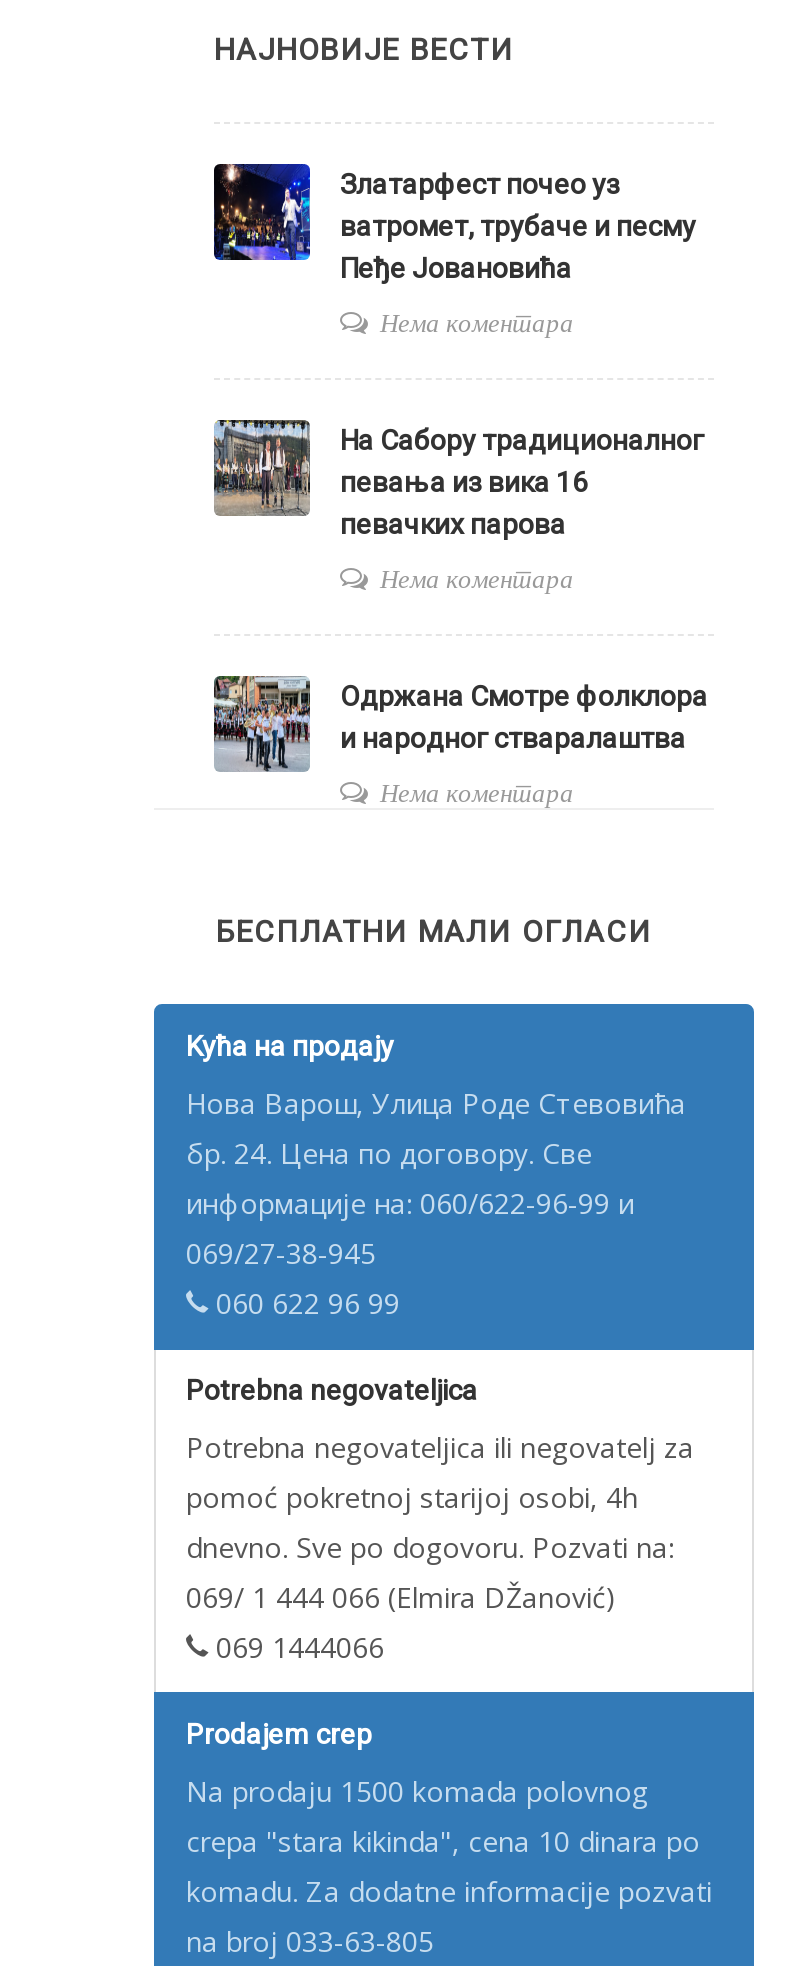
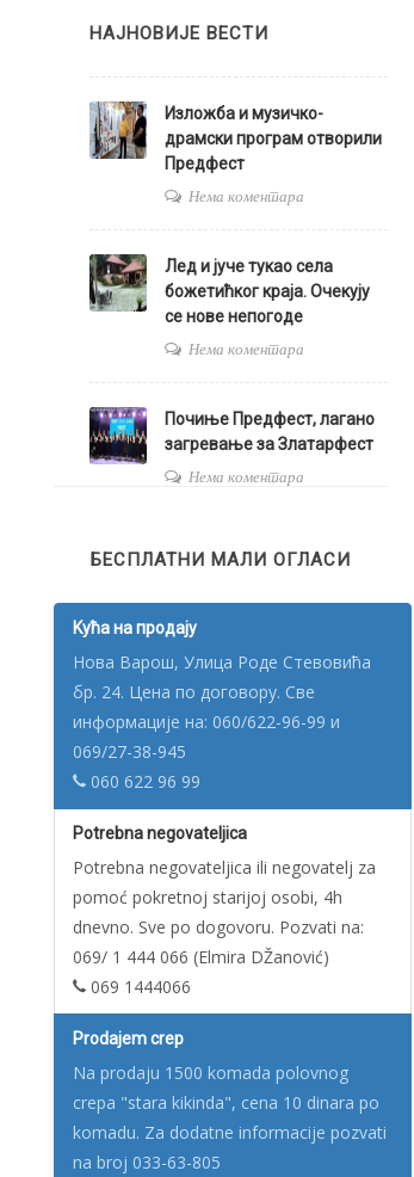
- [image]
- Златарфест почео уз
- ватромет, трубаче и песму
- Пеђе Јовановића
+ [image]
+ Изложба и музичко-
+ драмски програм отворили
+ Предфест

- [image]
- На Сабору традиционалног
- певања из вика 16
- певачких парова
+ [image]
+ Лед и јуче тукао села
+ божетићког краја. Очекују
+ се нове непогоде

- [image]
- Одржана Смотре фолклора
- и народног стваралаштва
+ [image]
+ Почиње Предфест, лагано
+ загревање за Златарфест
